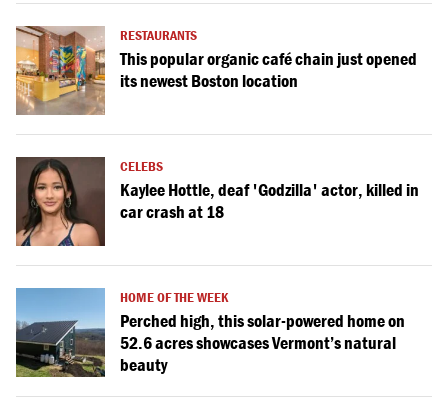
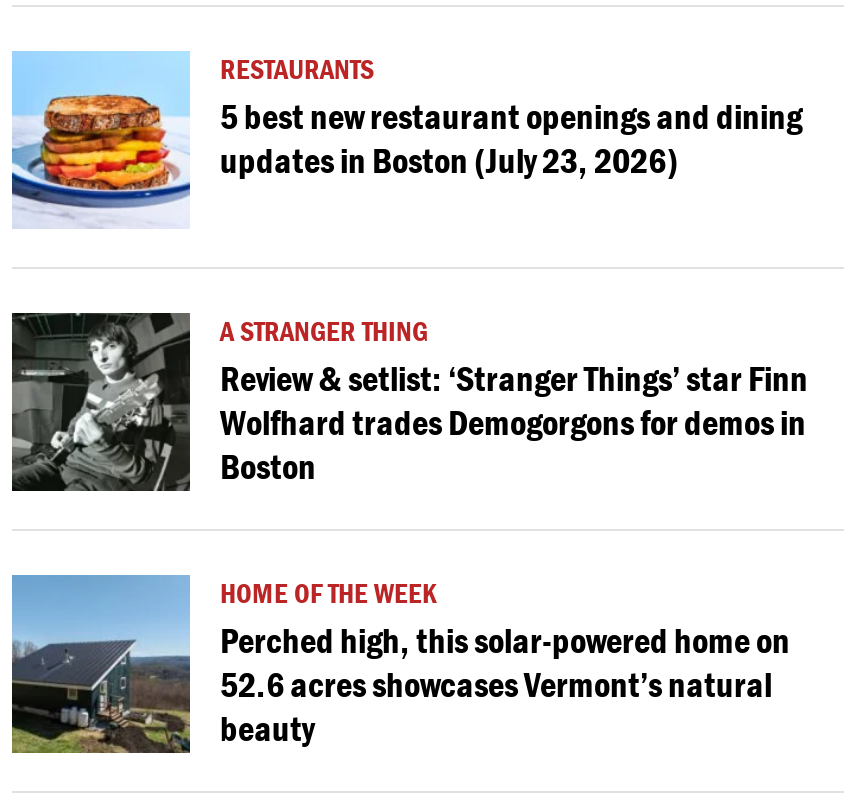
- [image]
- This popular organic café chain just opened
- its newest Boston location
+ [image]
+ 5 best new restaurant openings and dining
+ updates in Boston (July 23, 2026)

- [image]
- CELEBS
- Kaylee Hottle, deaf 'Godzilla' actor, killed in
- car crash at 18
+ [image]
+ A STRANGER THING
+ Review & setlist: ‘Stranger Things’ star Finn
+ Wolfhard trades Demogorgons for demos in
+ Boston
